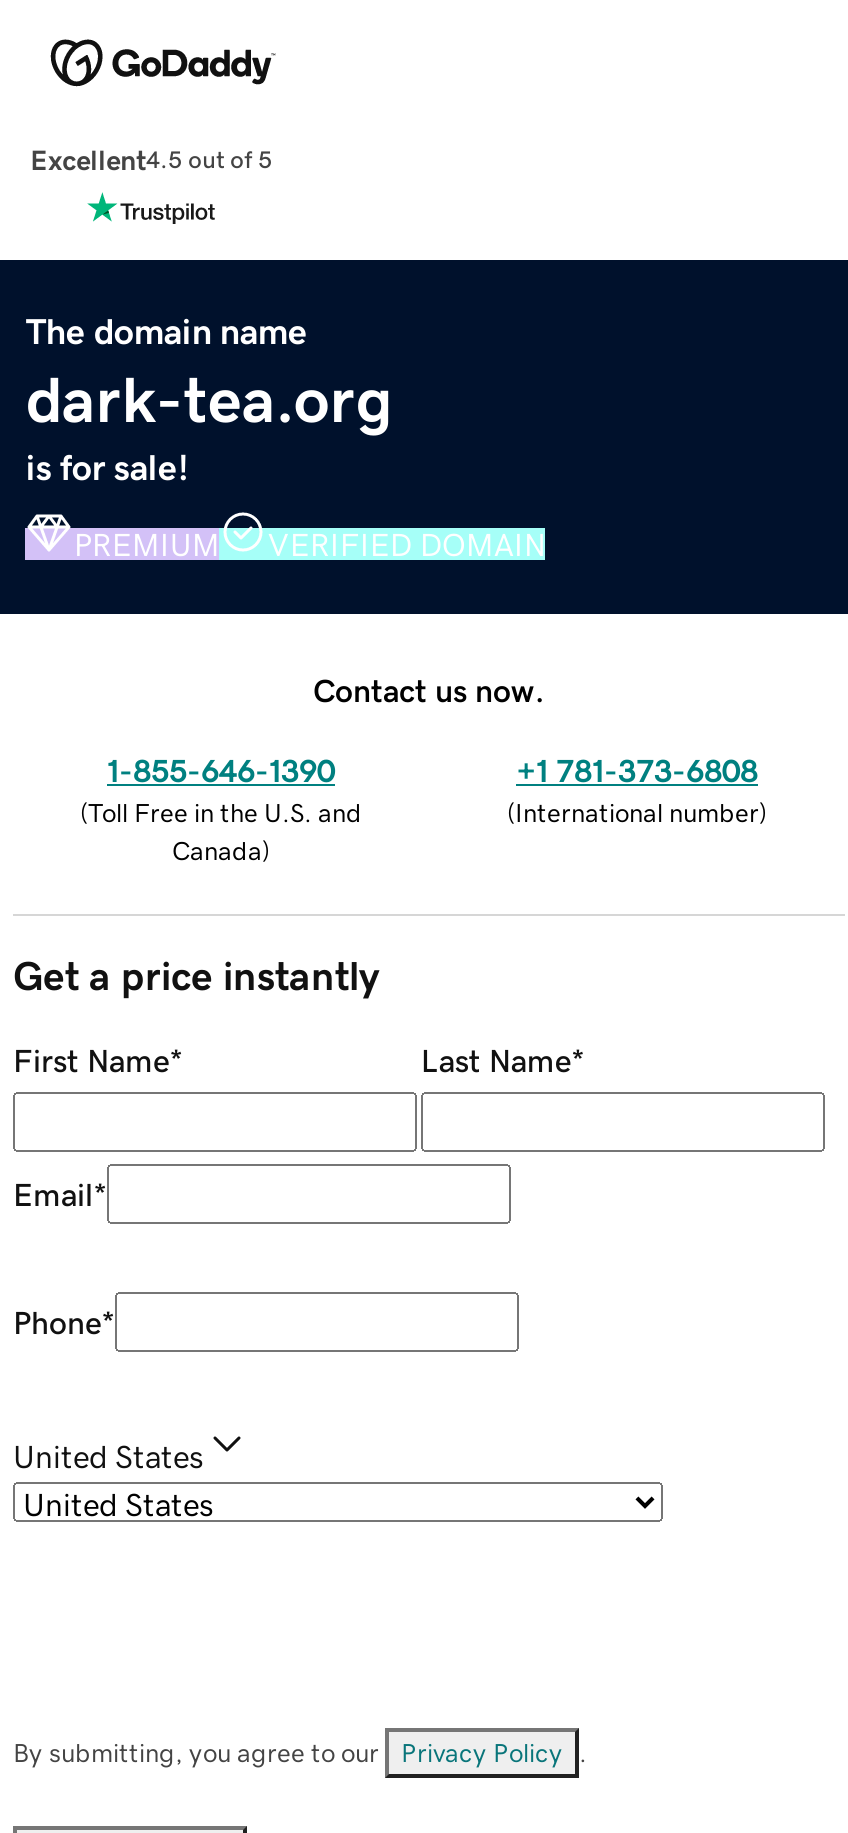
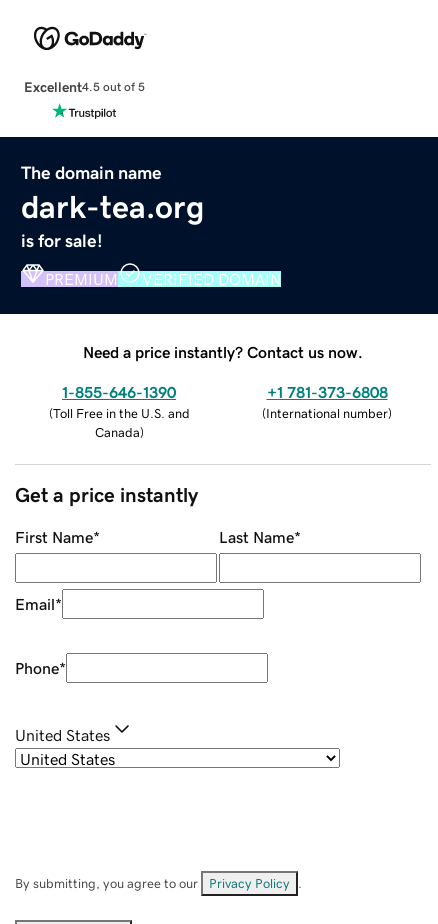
- Contact us now.
+ Need a price instantly? Contact us now.
